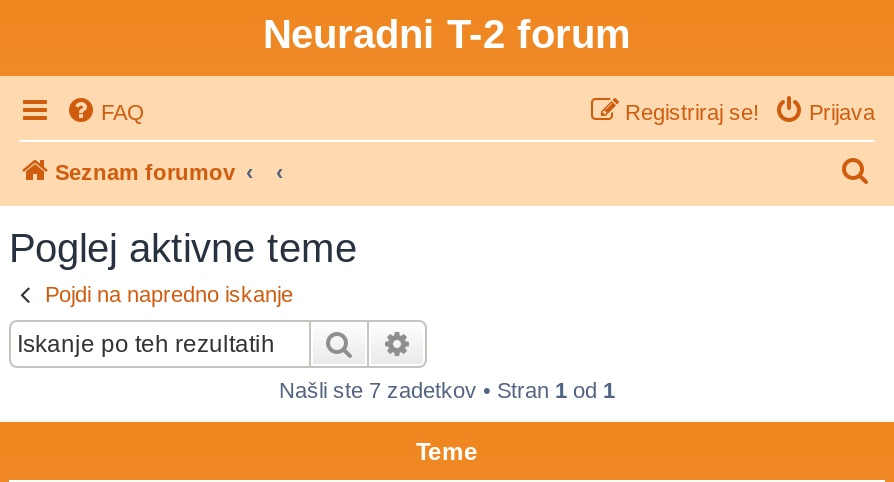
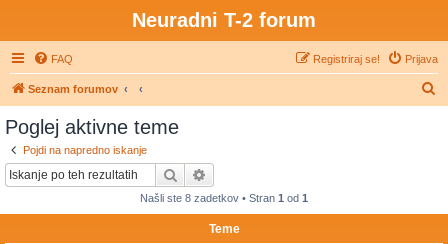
- Našli ste 7 zadetkov • Stran 1 od 1
+ Našli ste 8 zadetkov • Stran 1 od 1
